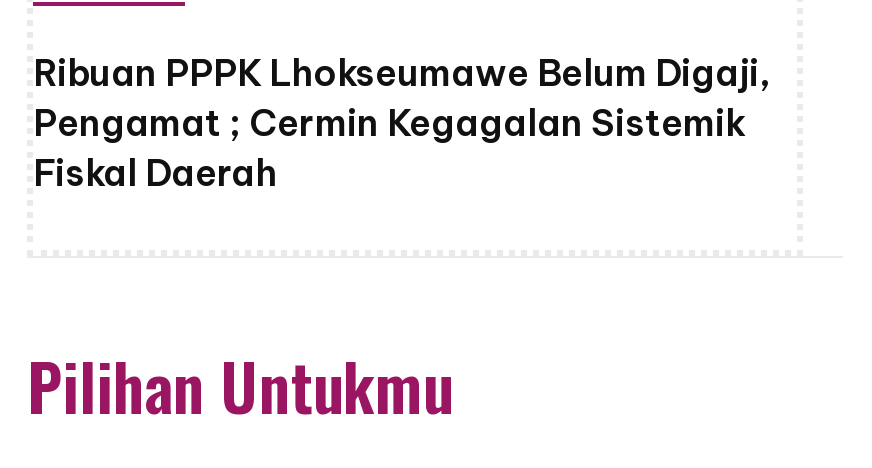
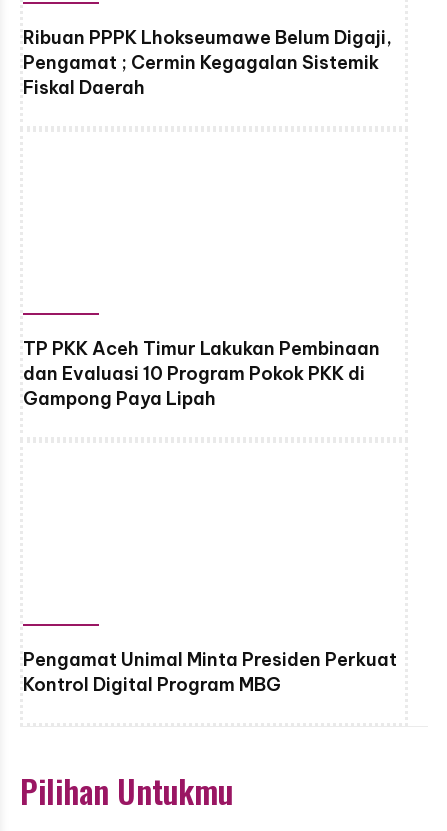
+ TP PKK Aceh Timur Lakukan Pembinaan
+ dan Evaluasi 10 Program Pokok PKK di
+ Gampong Paya Lipah

+ Pengamat Unimal Minta Presiden Perkuat
+ Kontrol Digital Program MBG
